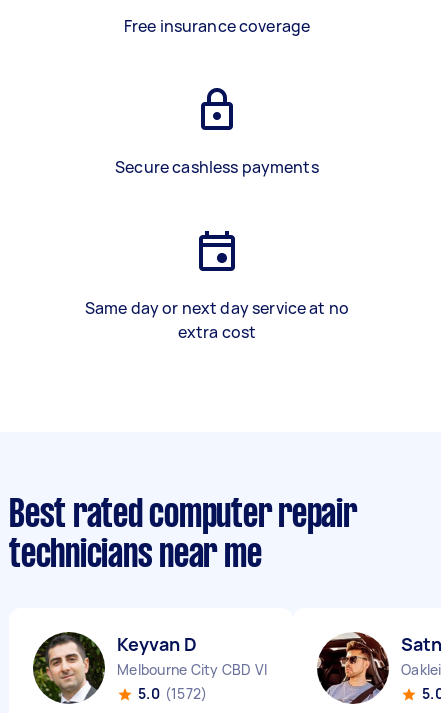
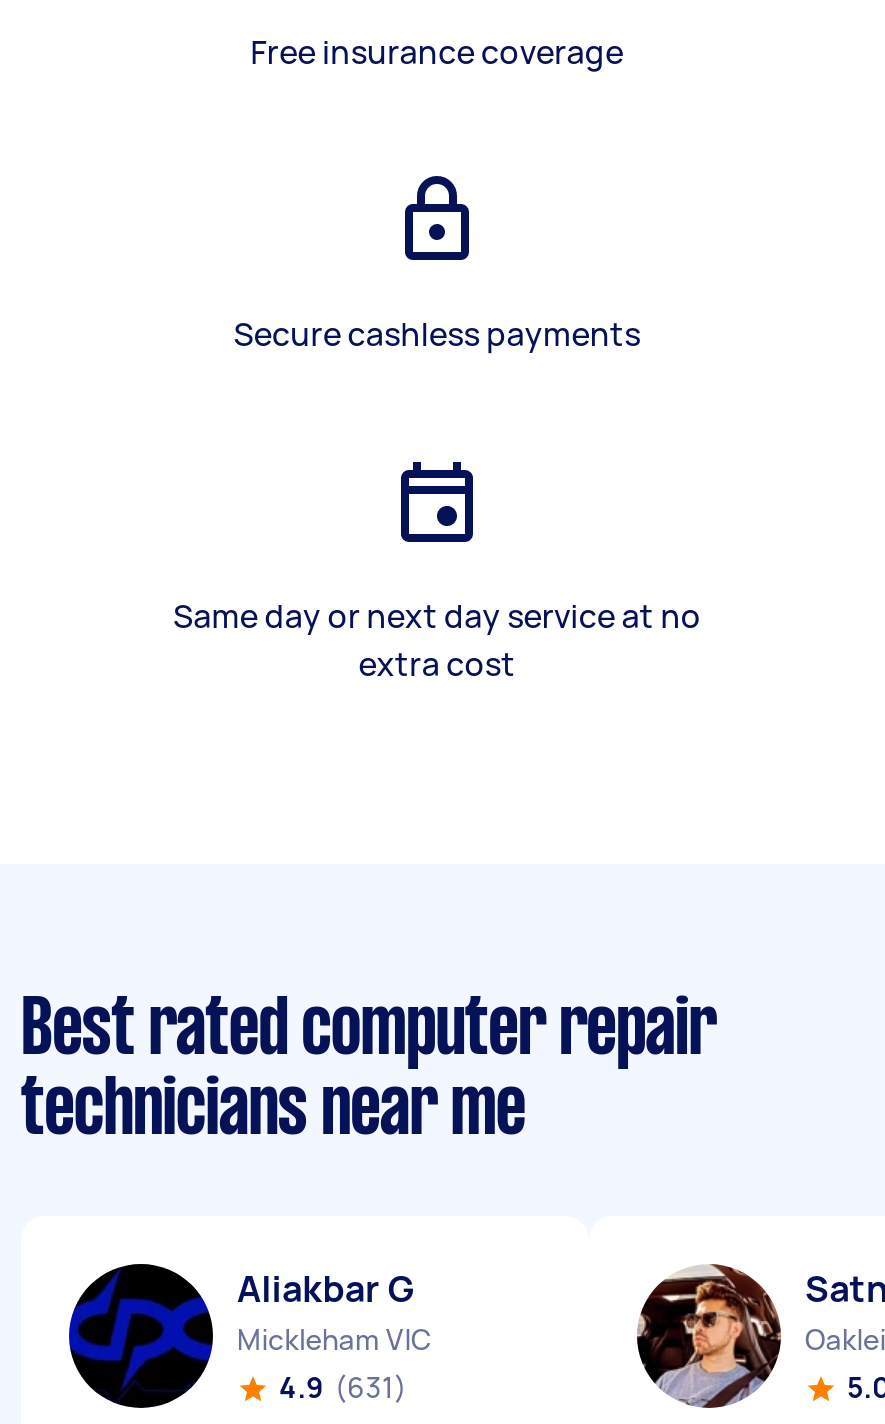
- [image]
- Keyvan D
- Melbourne City CBD VIC
- 5.0 (1572)
+ [image]
+ Aliakbar G
+ Mickleham VIC
+ 4.9 (631)
